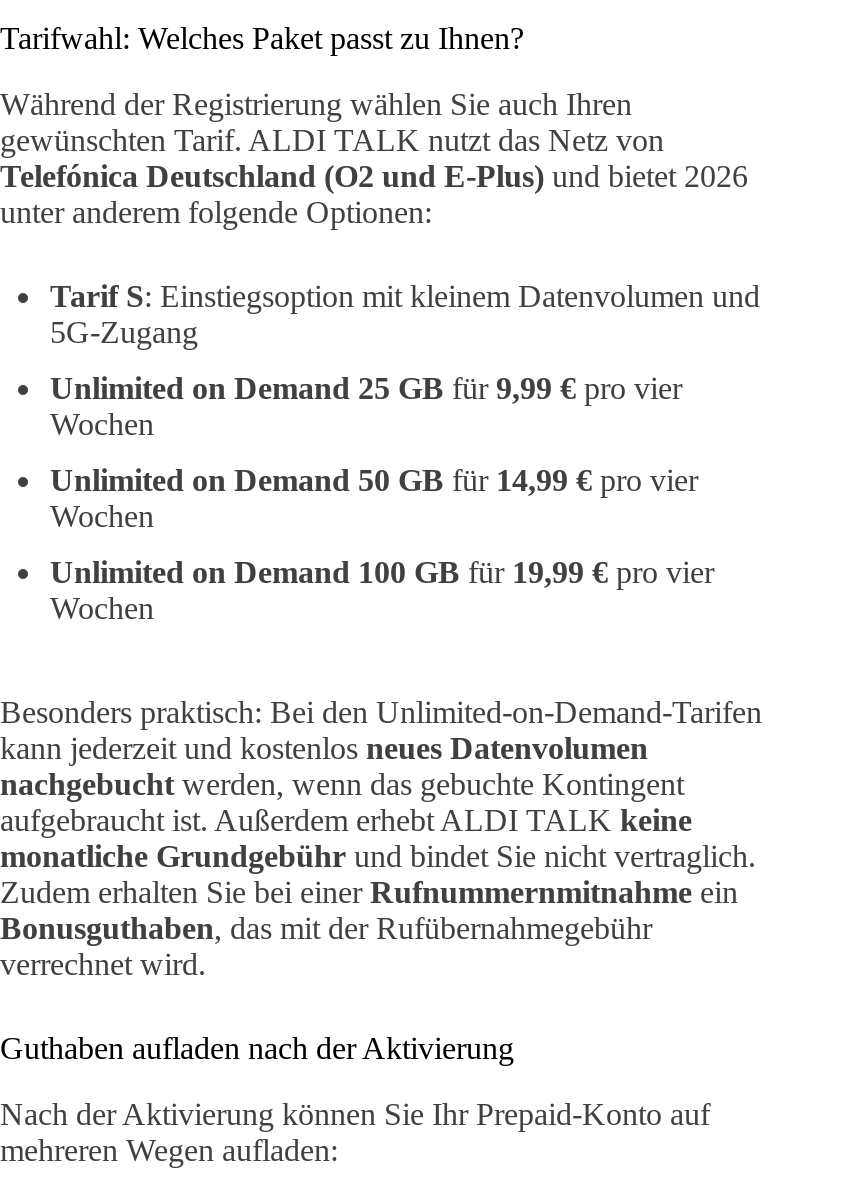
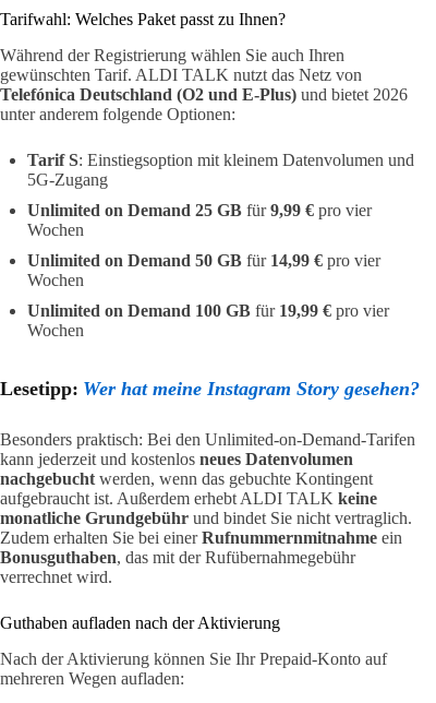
+ Lesetipp: Wer hat meine Instagram Story gesehen?
